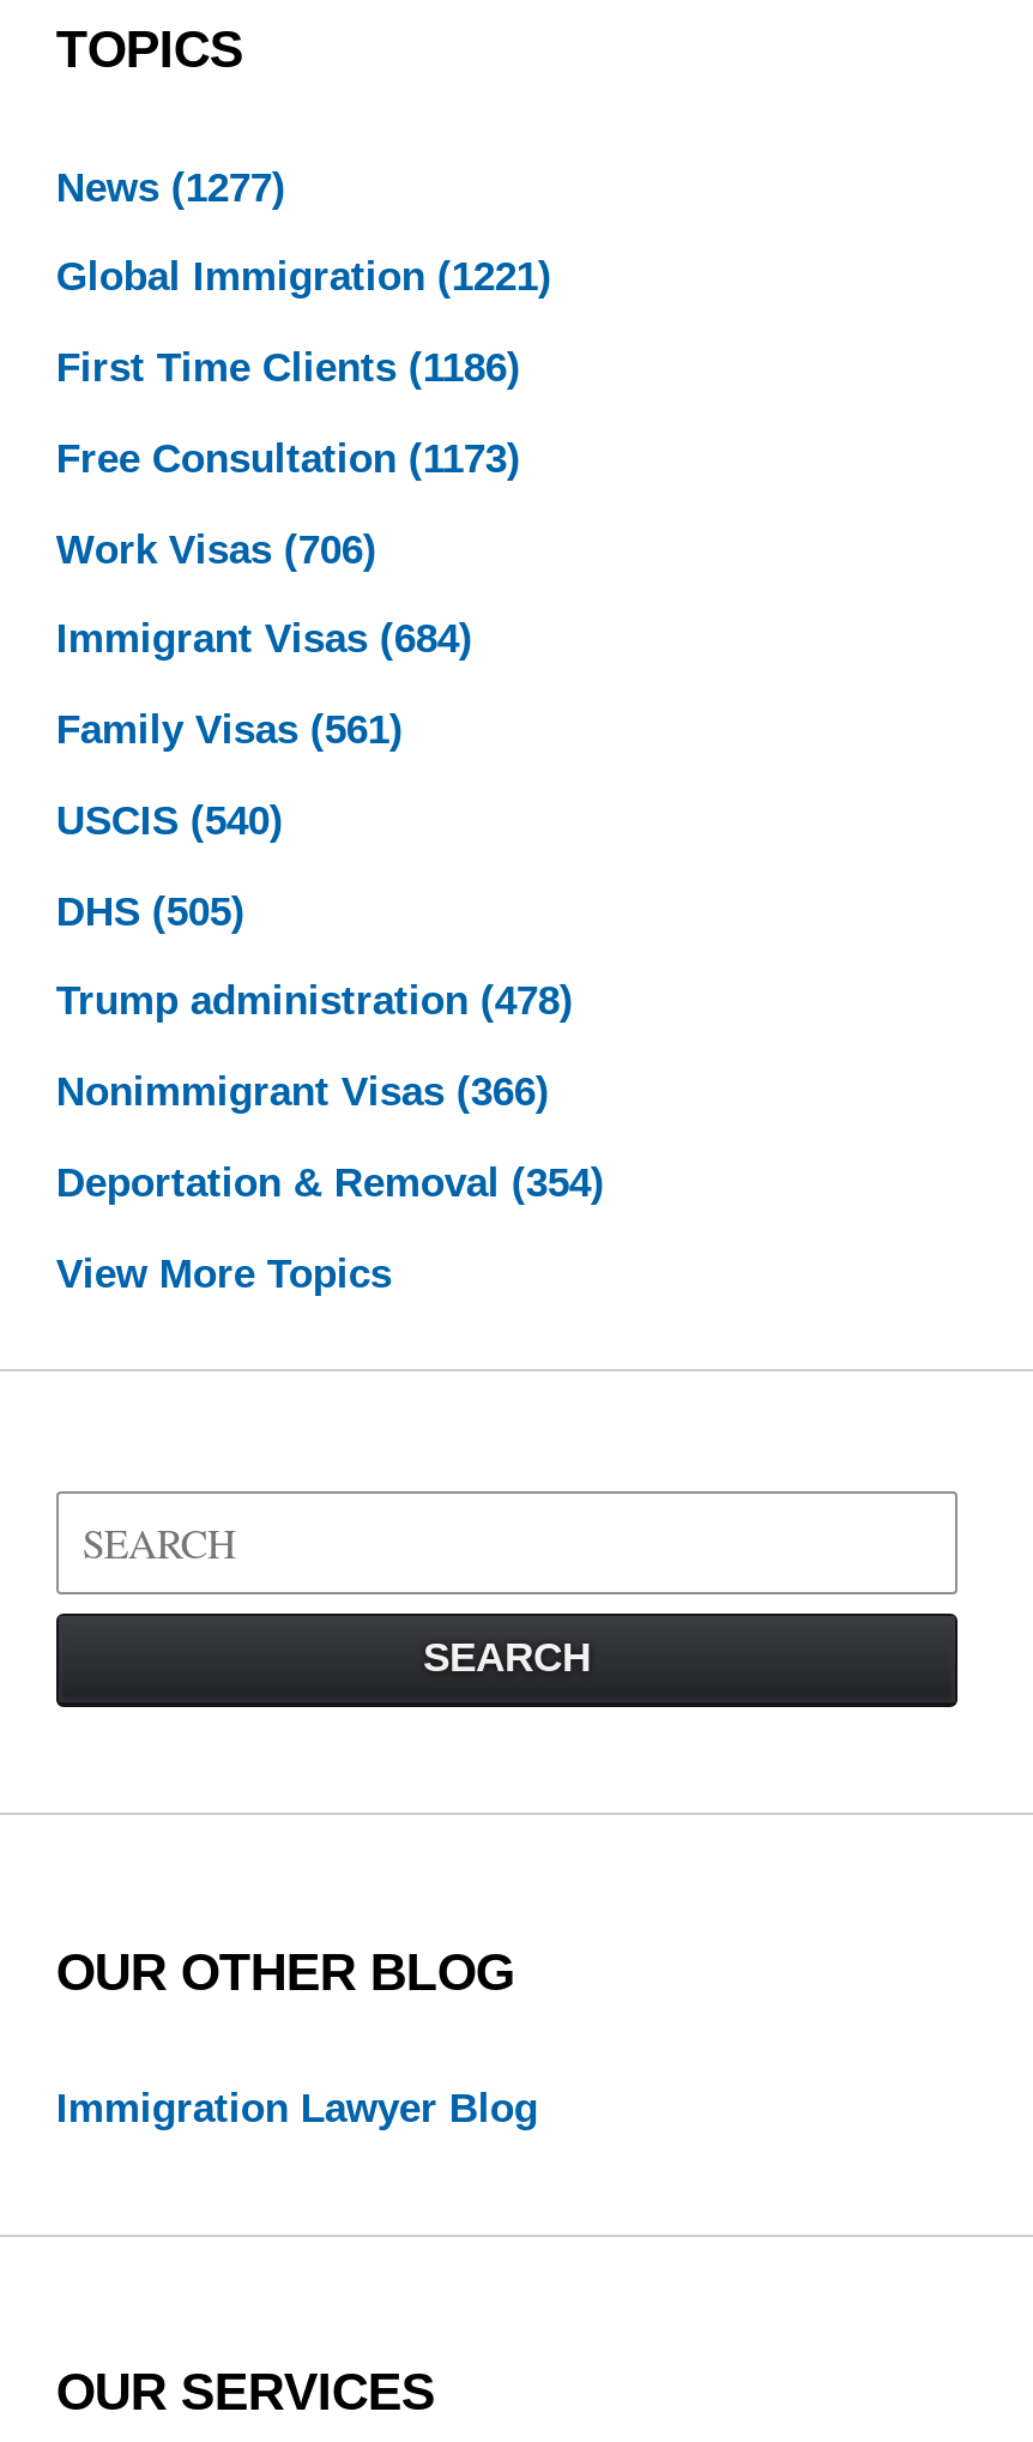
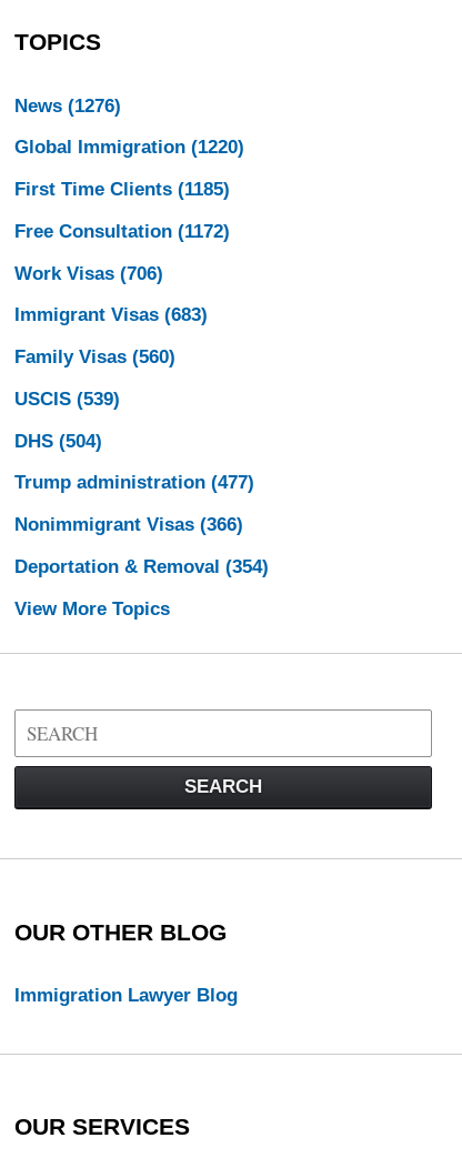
- News (1277)
+ News (1276)

- Global Immigration (1221)
+ Global Immigration (1220)

- First Time Clients (1186)
+ First Time Clients (1185)

- Free Consultation (1173)
+ Free Consultation (1172)

- Immigrant Visas (684)
+ Immigrant Visas (683)

- Family Visas (561)
+ Family Visas (560)

- USCIS (540)
+ USCIS (539)

- DHS (505)
+ DHS (504)

- Trump administration (478)
+ Trump administration (477)
